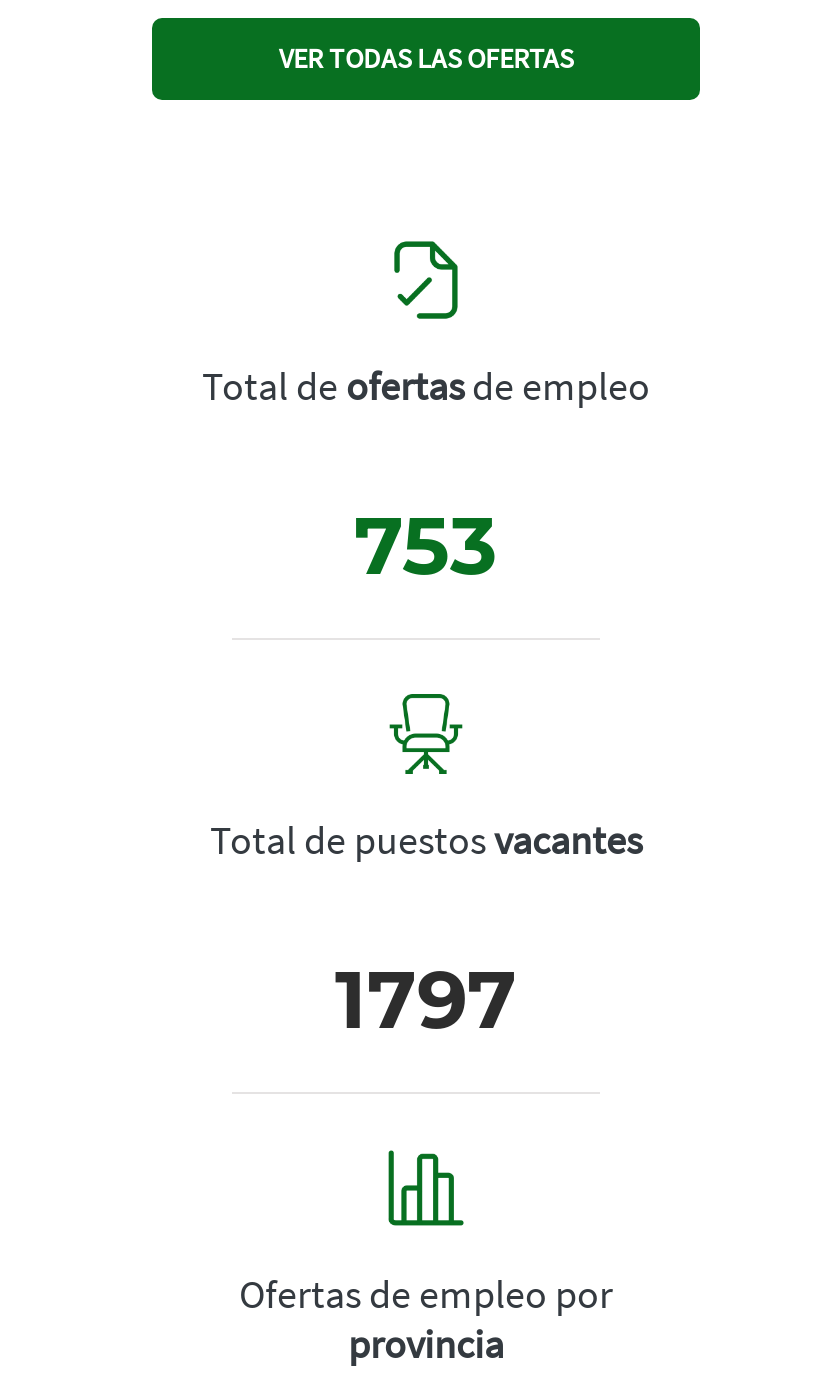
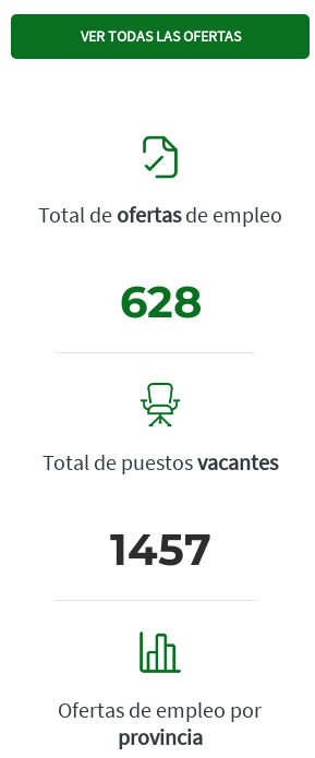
- 753
+ 628

- 1797
+ 1457
